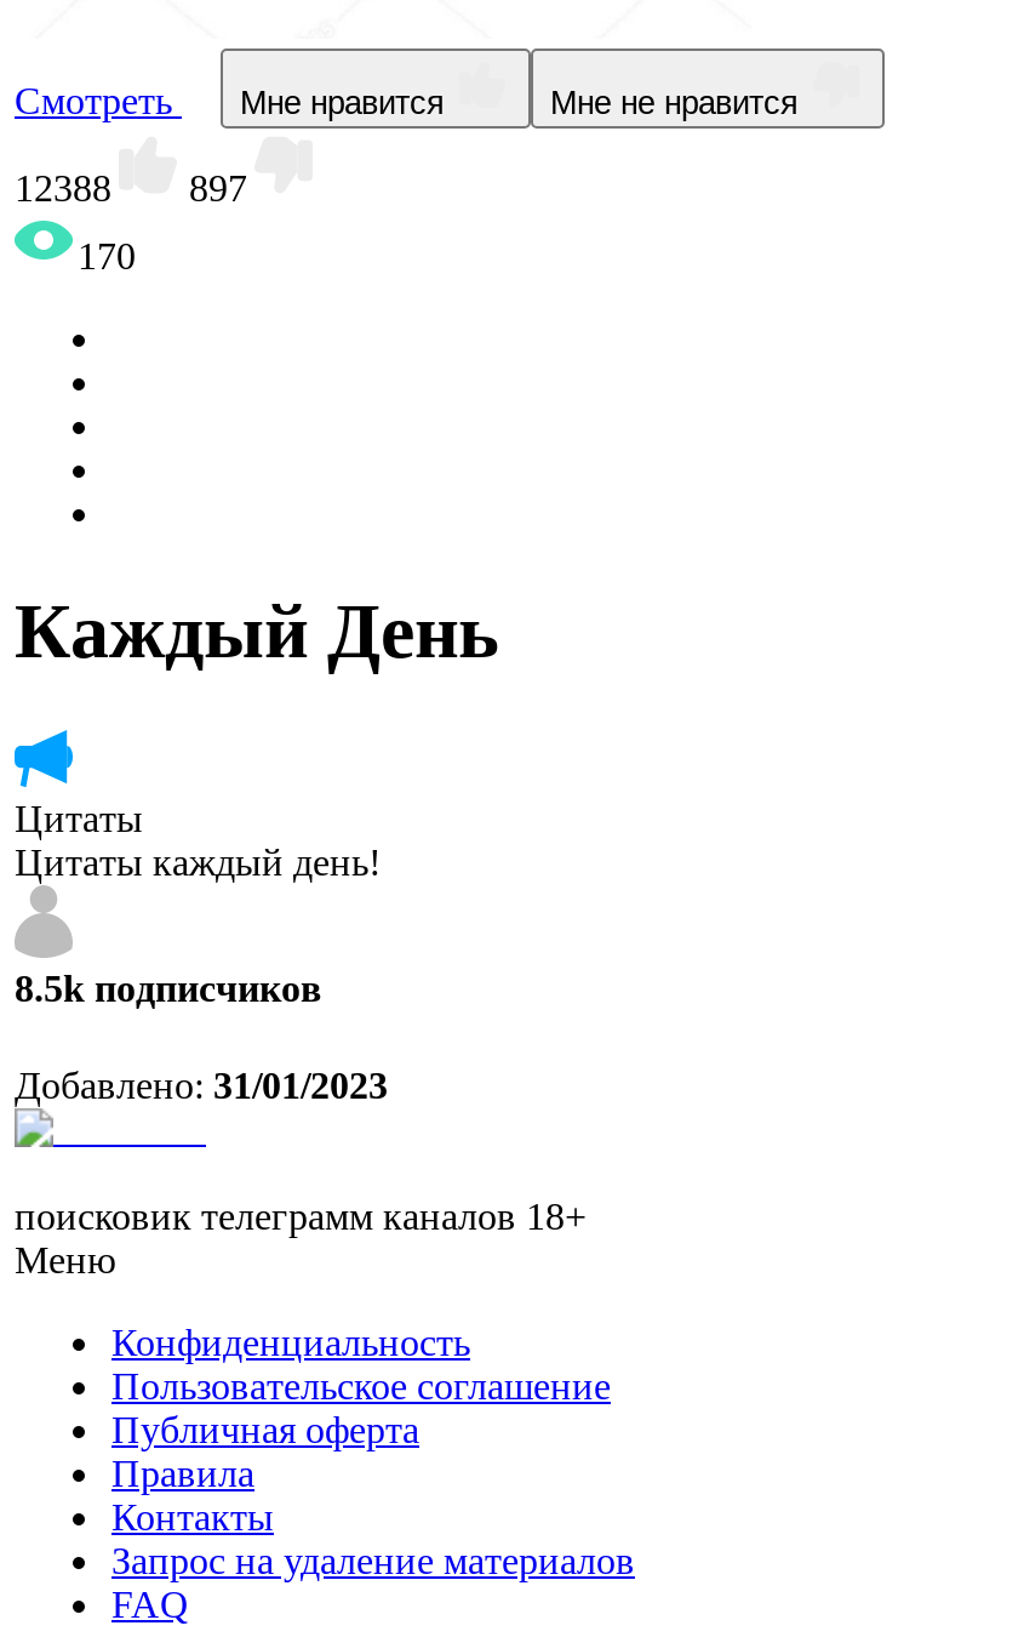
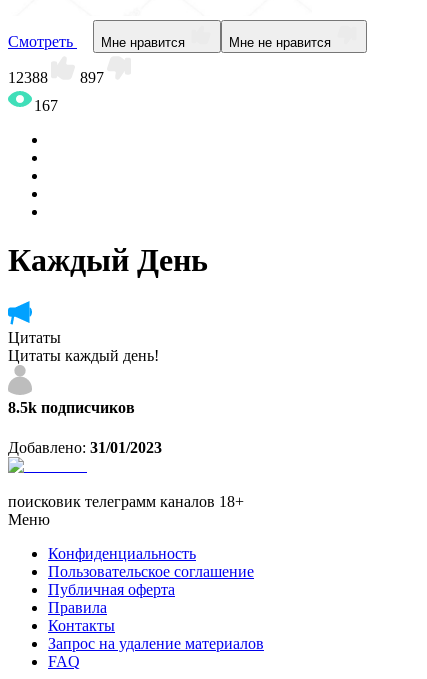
- 170
+ 167
